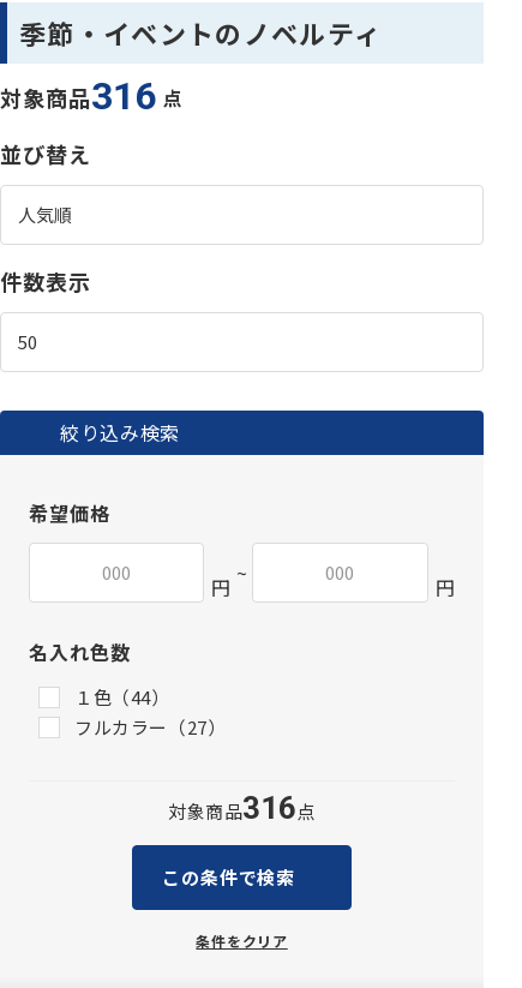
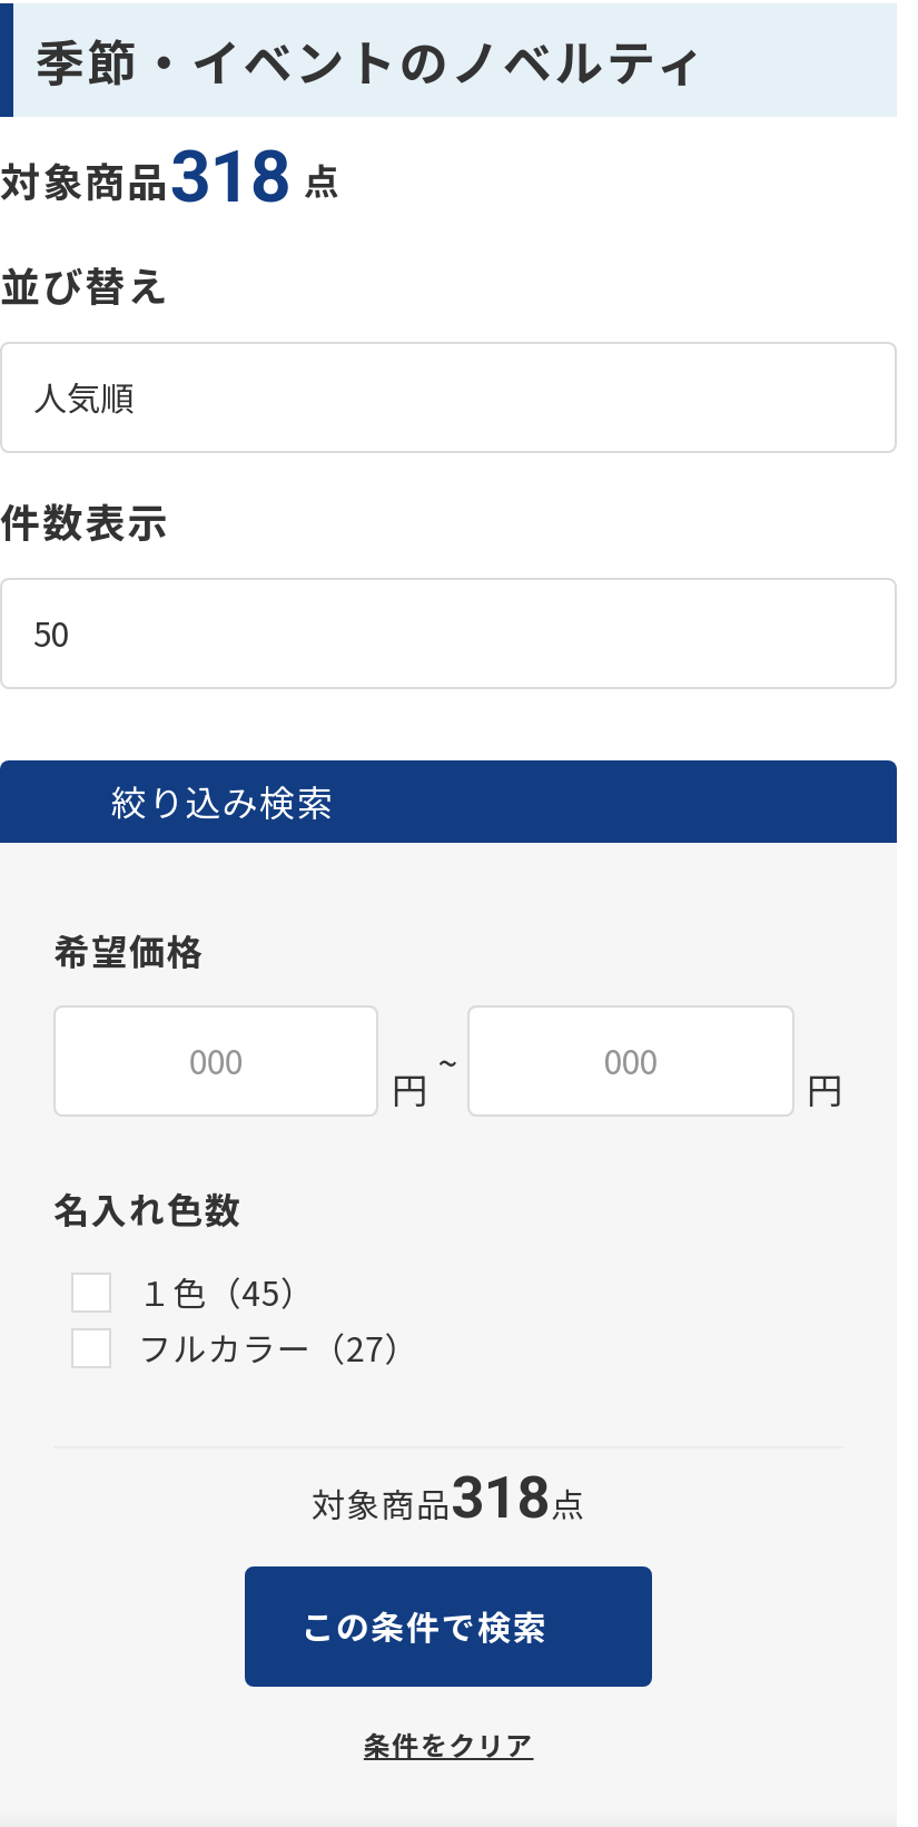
- 対象商品316 点
+ 対象商品318 点

- １色（44）
+ １色（45）

- 対象商品316点
+ 対象商品318点
